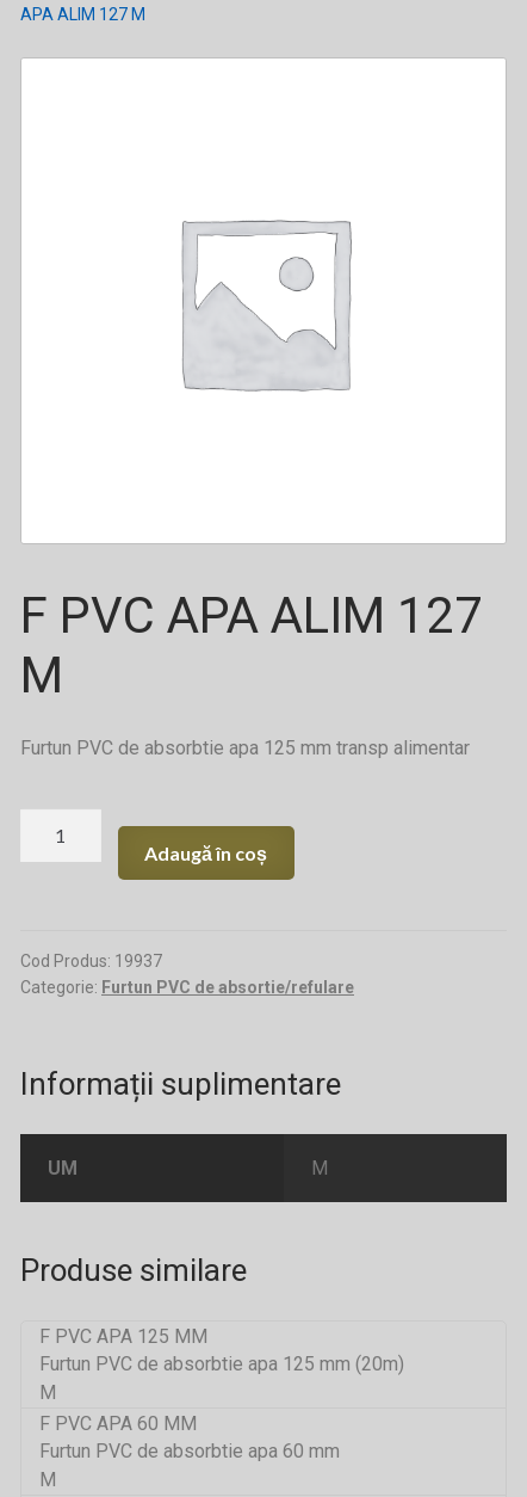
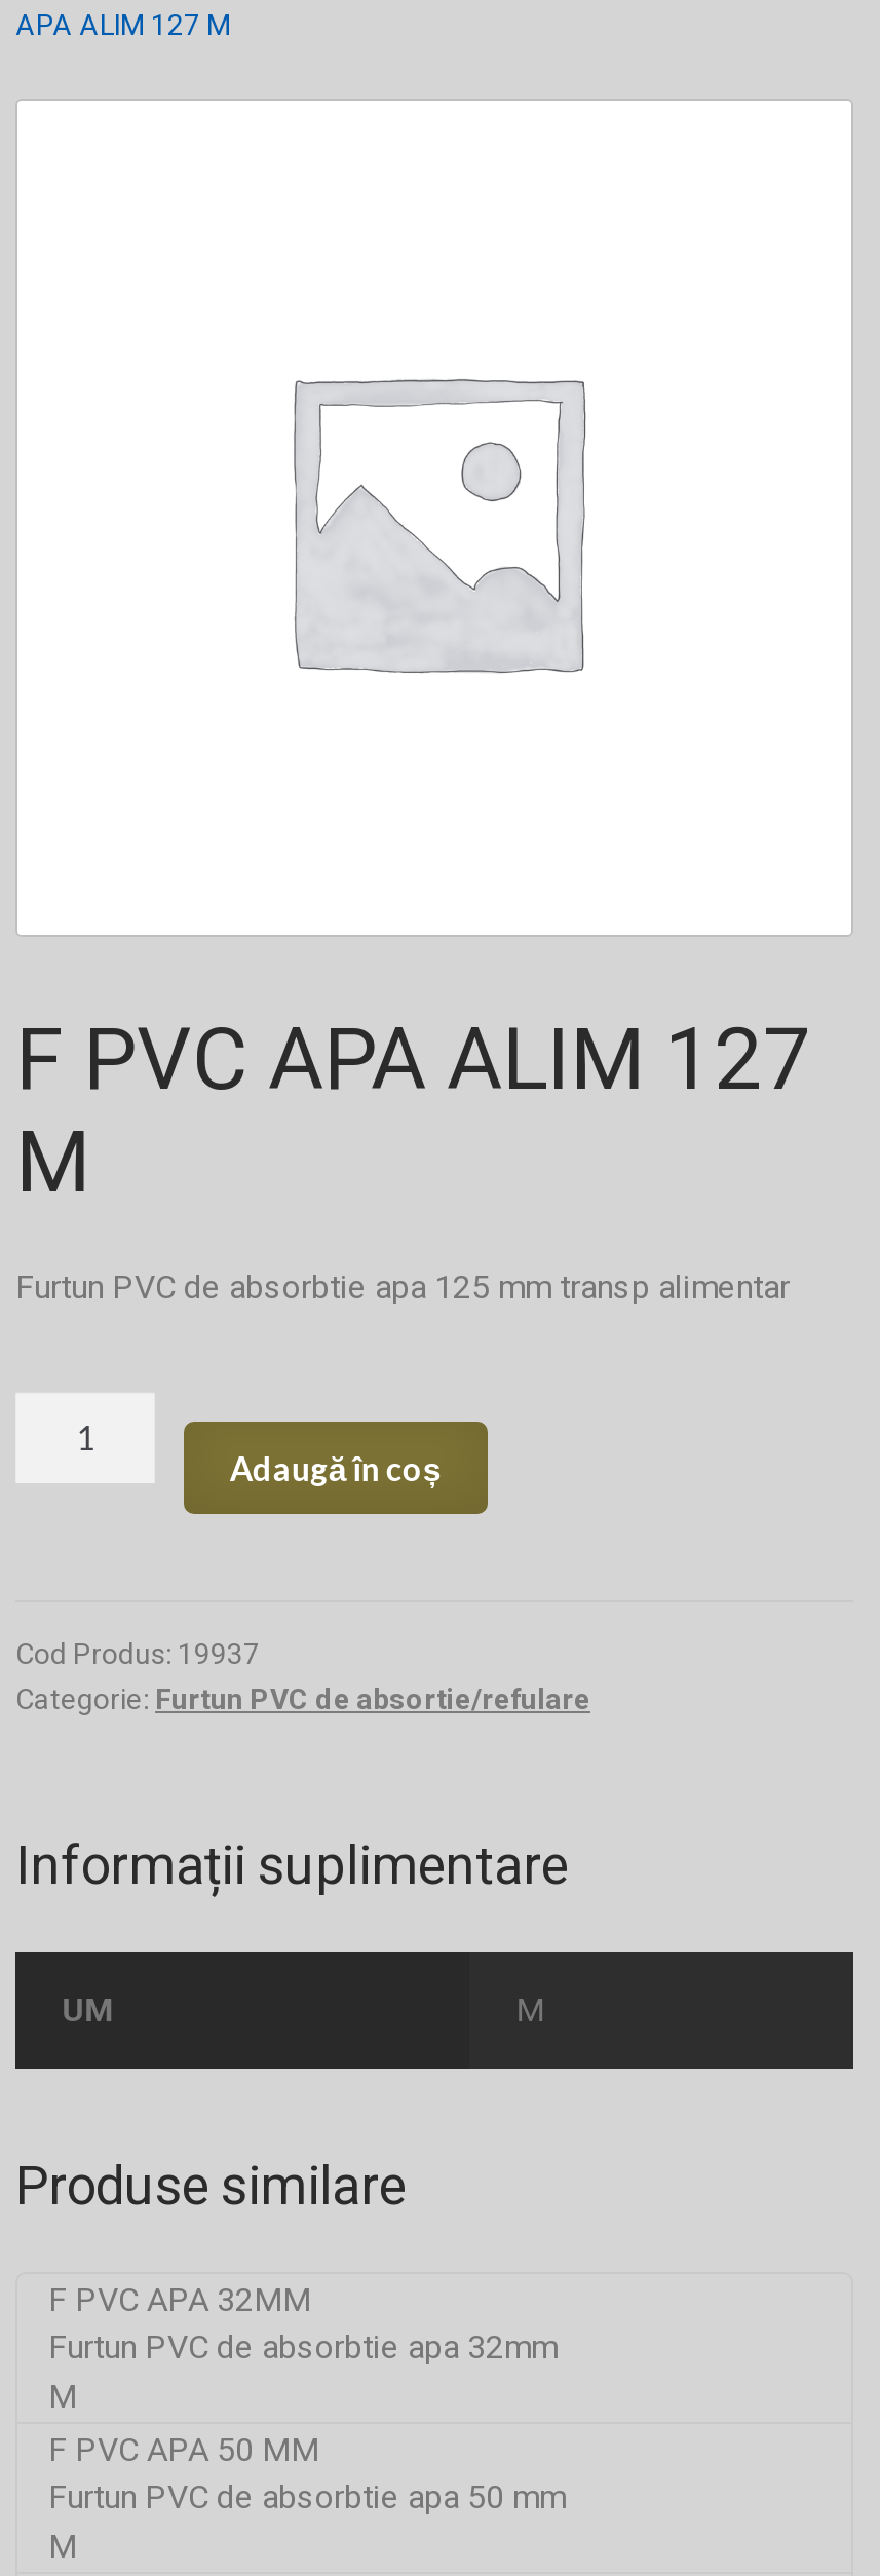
- F PVC APA 125 MM
- Furtun PVC de absorbtie apa 125 mm (20m)
+ F PVC APA 32MM
+ Furtun PVC de absorbtie apa 32mm

- F PVC APA 60 MM
+ F PVC APA 50 MM

- Furtun PVC de absorbtie apa 60 mm
+ Furtun PVC de absorbtie apa 50 mm
